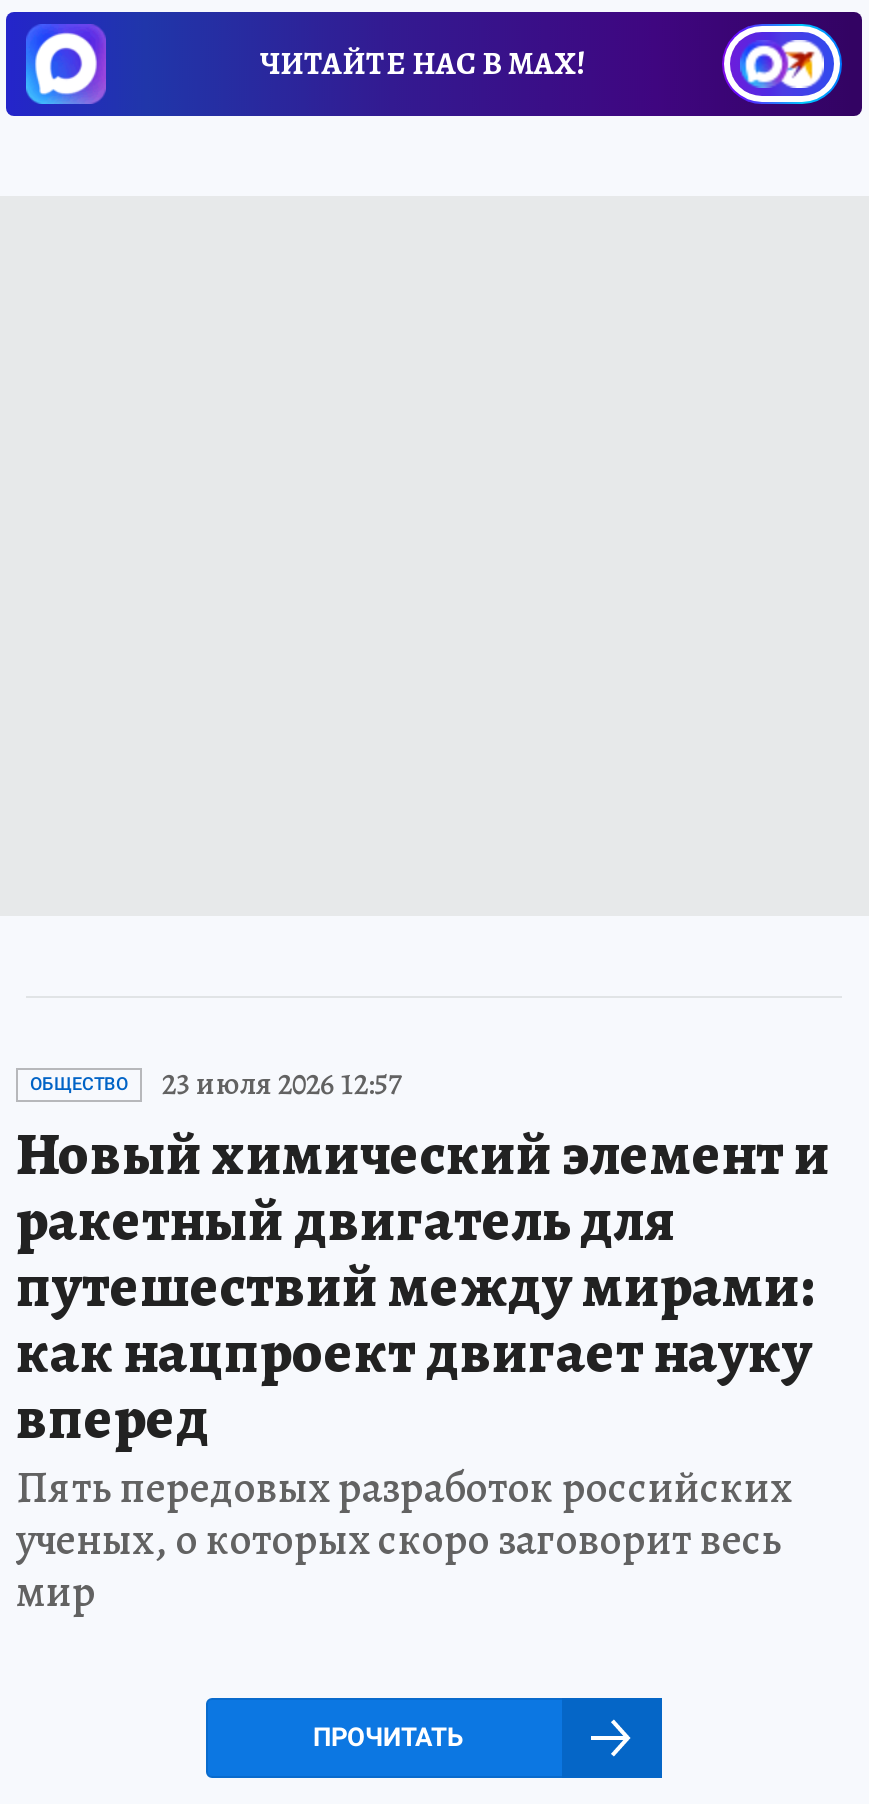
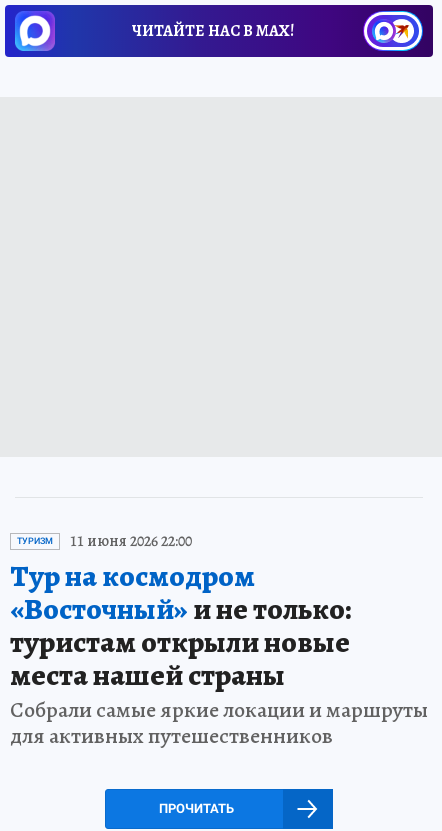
- ОБЩЕСТВО
- 23 июля 2026 12:57
- Новый химический элемент и
- ракетный двигатель для
- путешествий между мирами:
- как нацпроект двигает науку
- вперед
- Пять передовых разработок российских
- ученых, о которых скоро заговорит весь
- мир
+ ТУРИЗМ
+ 11 июня 2026 22:00
+ Тур на космодром
+ «Восточный»и не только:
+ туристам открыли новые
+ места нашей страны
+ Собрали самые яркие локации и маршруты
+ для активных путешественников
